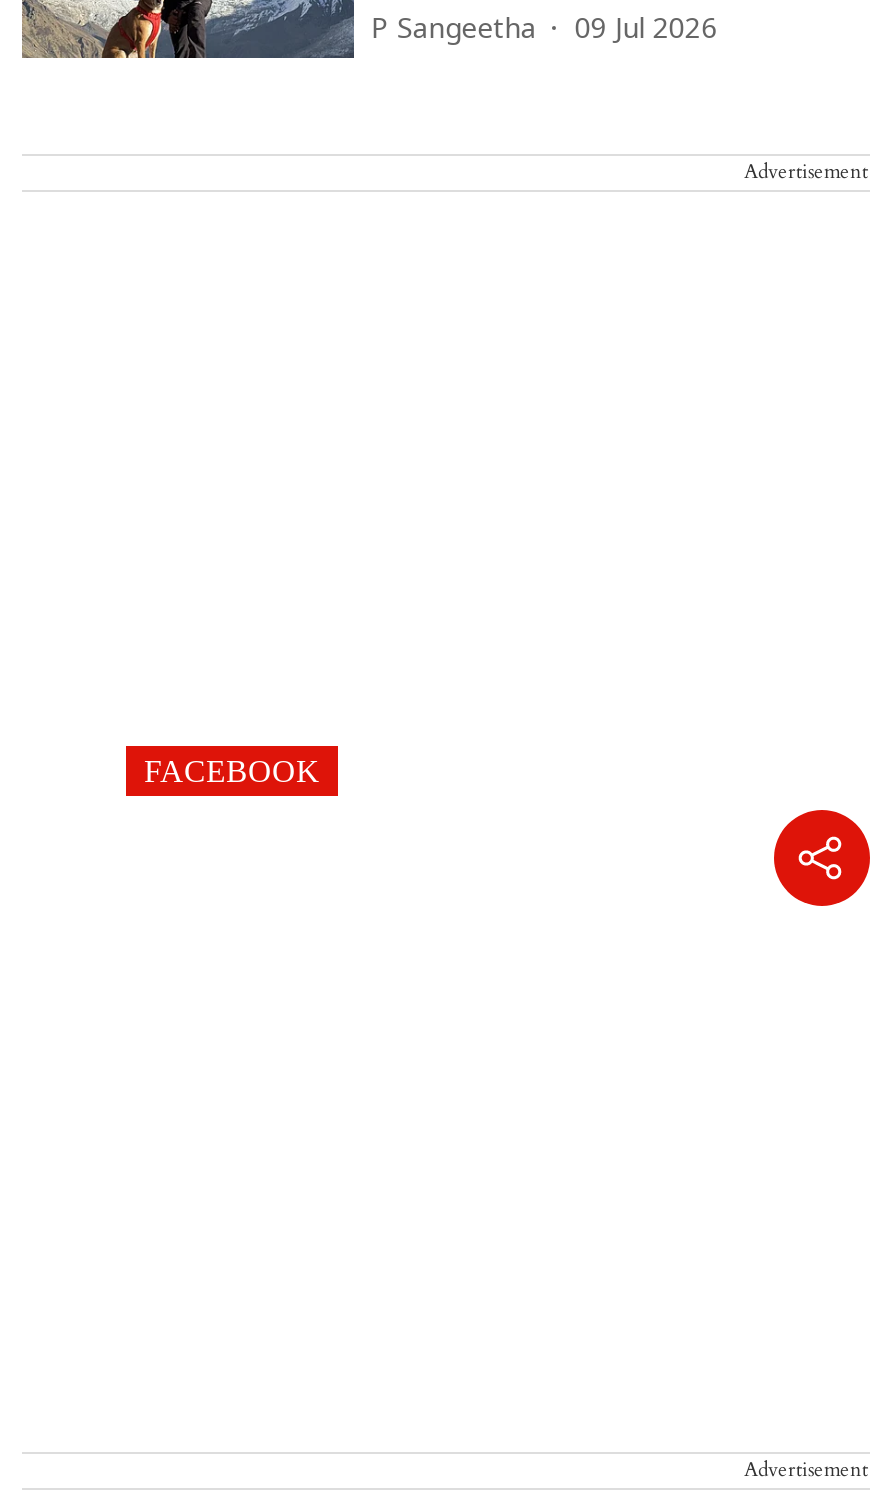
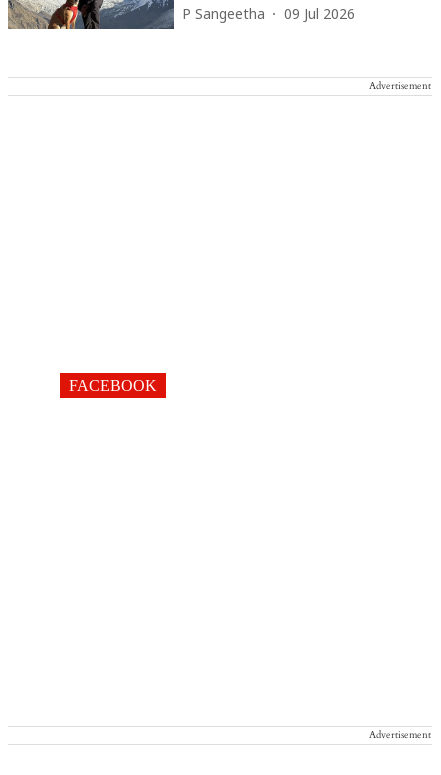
- [image]
